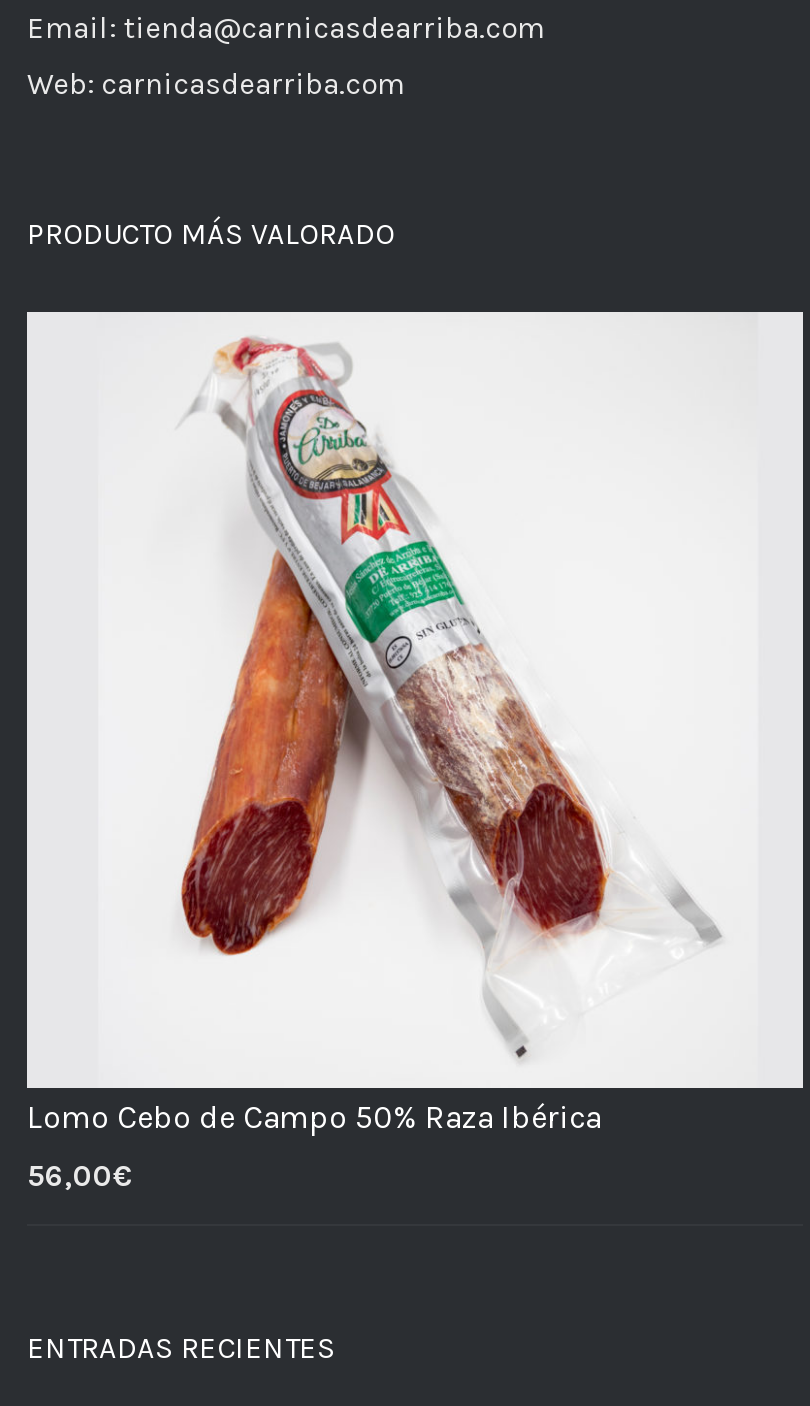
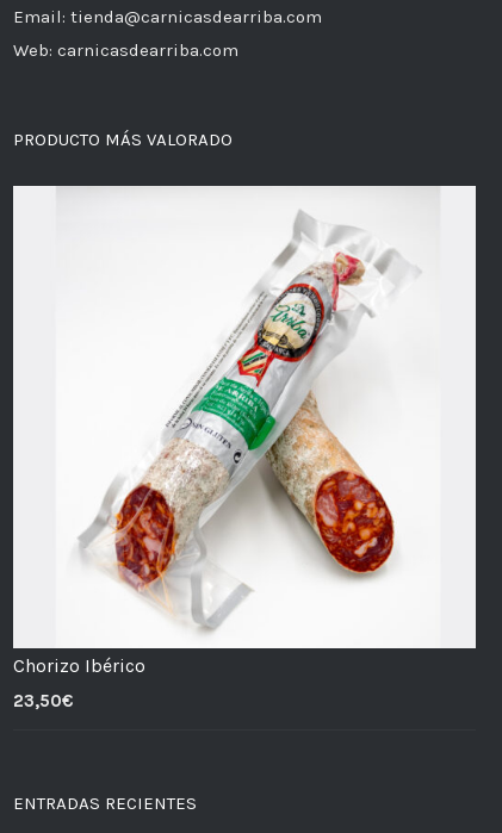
- [image]
- Lomo Cebo de Campo 50% Raza Ibérica
+ [image]
+ Chorizo Ibérico

- 56,00€
+ 23,50€
